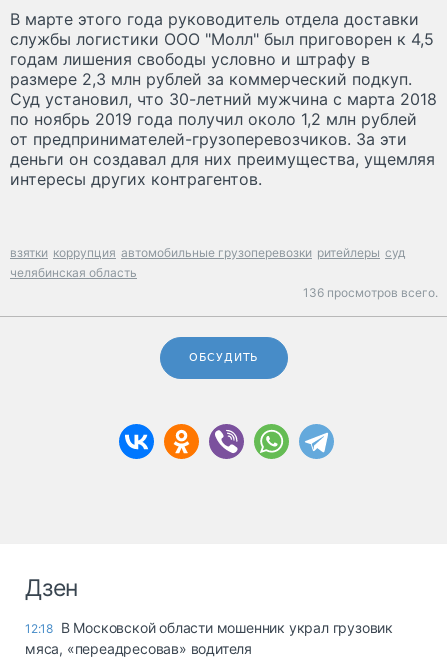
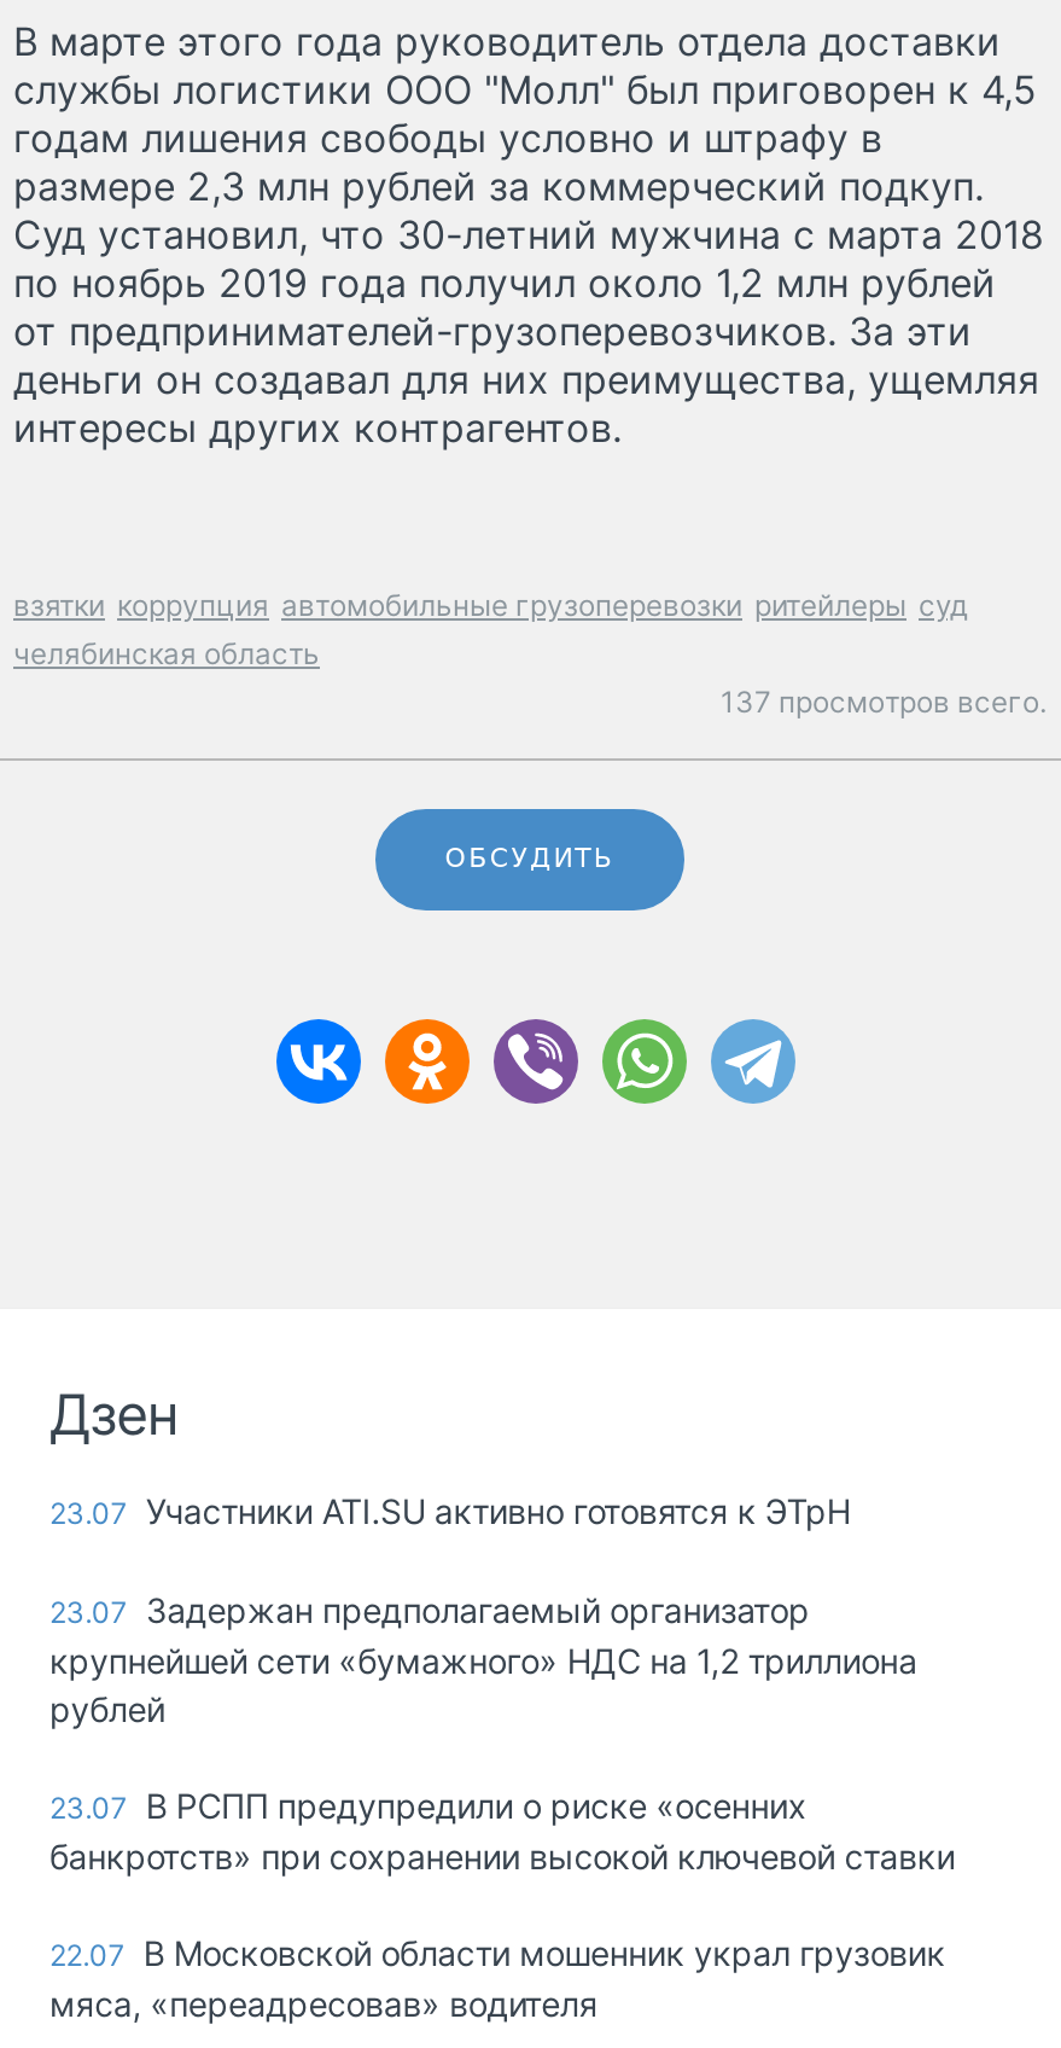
- 136 просмотров всего.
+ 137 просмотров всего.

- 12:18 В Московской области мошенник украл грузовик
+ 23.07 Участники ATI.SU активно готовятся к ЭТрН
+ 23.07 Задержан предполагаемый организатор
+ крупнейшей сети «бумажного» НДС на 1,2 триллиона
+ рублей
+ 23.07 В РСПП предупредили о риске «осенних
+ банкротств» при сохранении высокой ключевой ставки
+ 22.07 В Московской области мошенник украл грузовик
